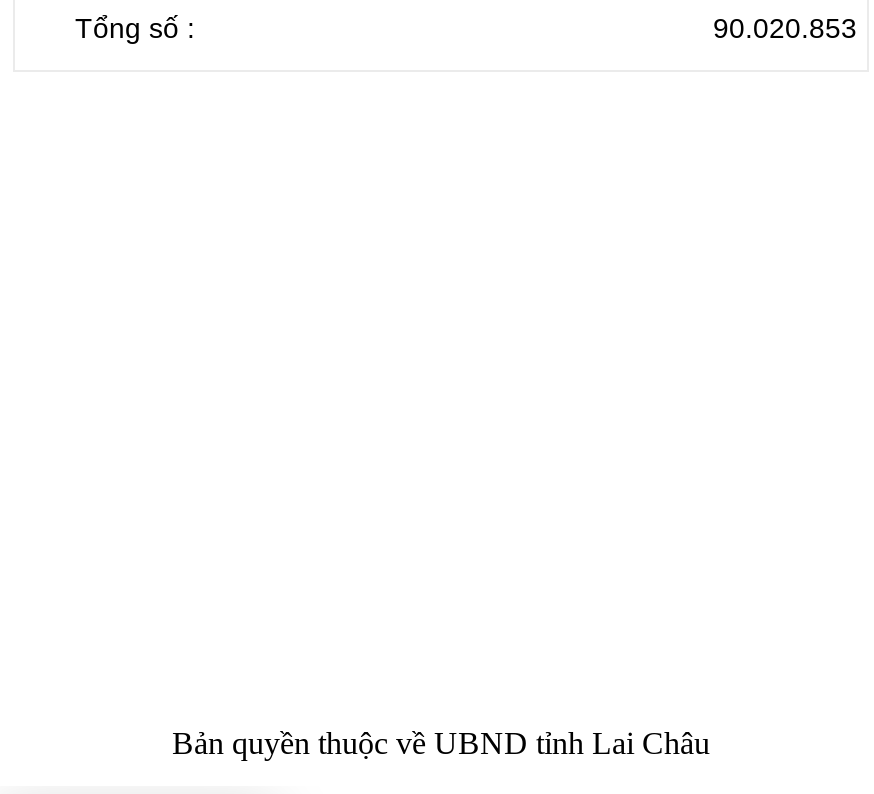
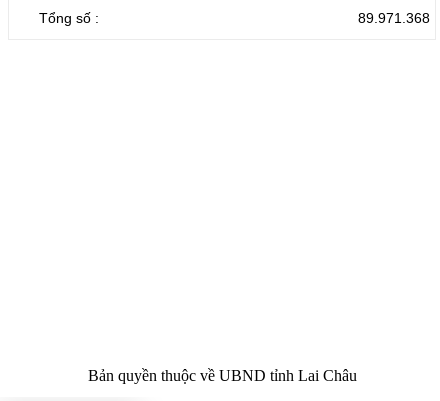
- 90.020.853
+ 89.971.368
